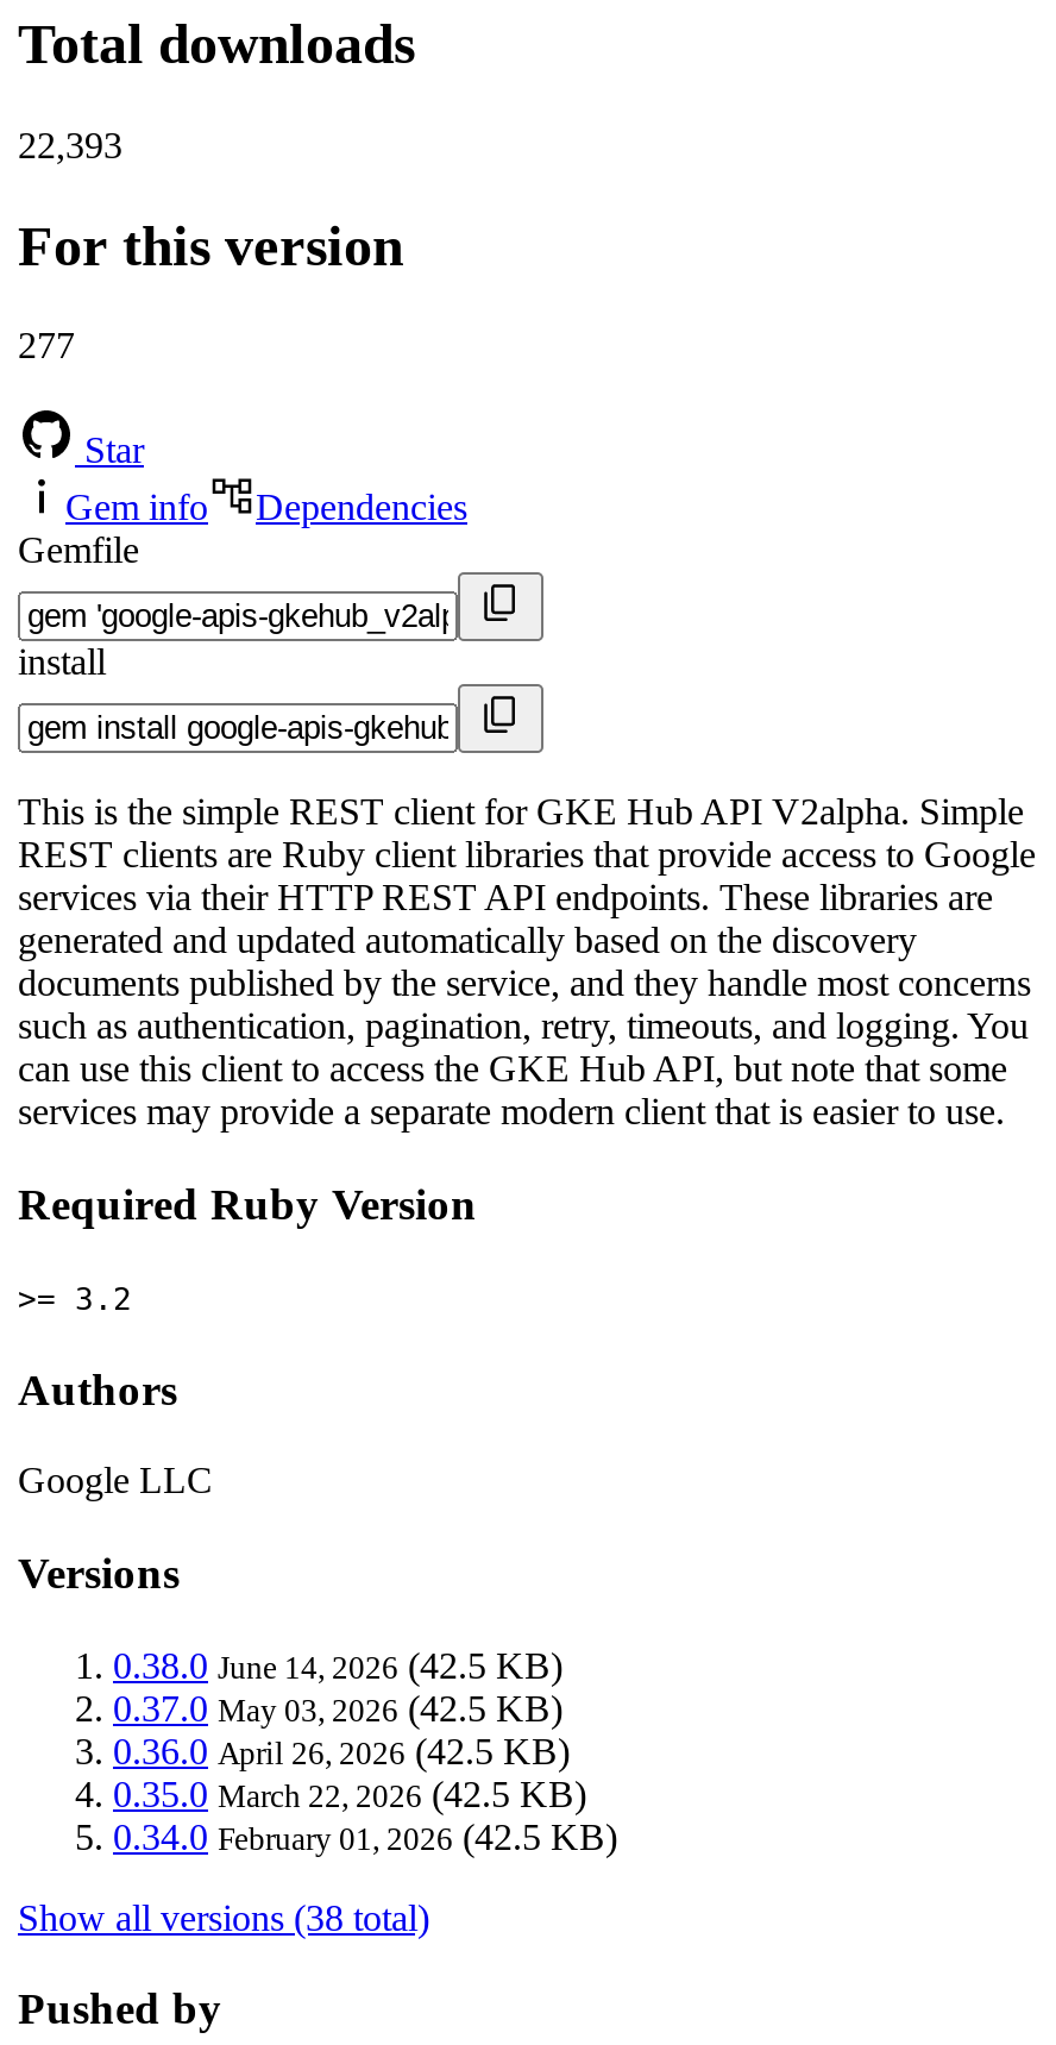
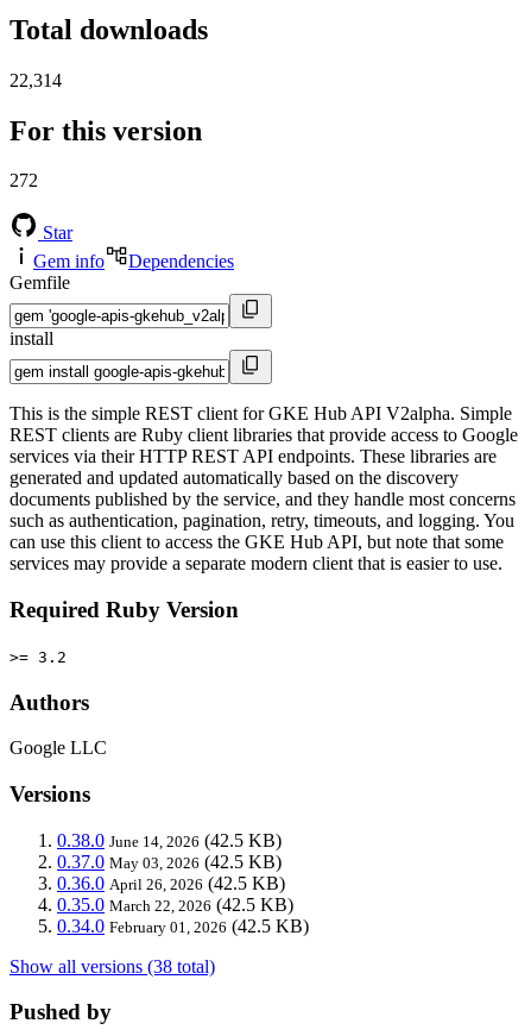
- 22,393
+ 22,314

- 277
+ 272
